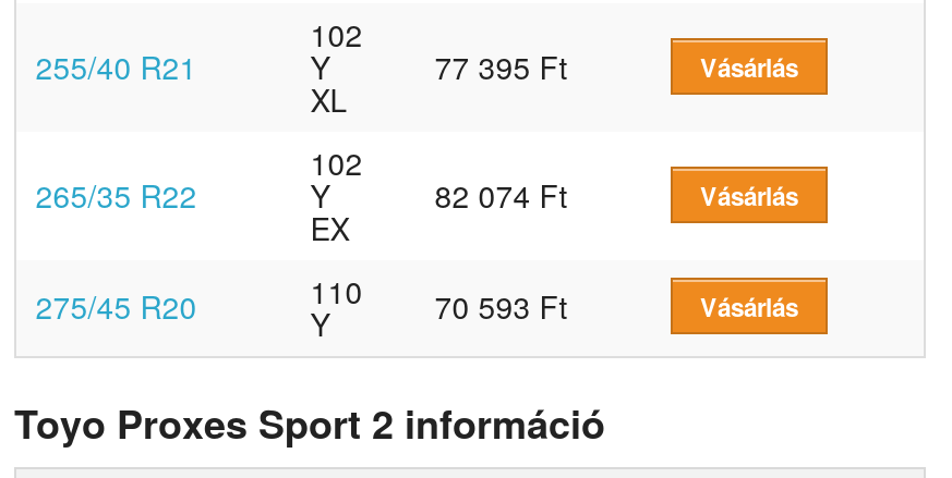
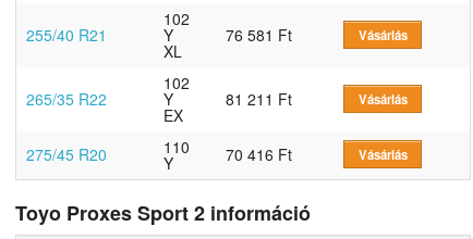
- 77 395 Ft
+ 76 581 Ft

- 82 074 Ft
+ 81 211 Ft

- 110 70 593 Ft
+ 110 70 416 Ft
